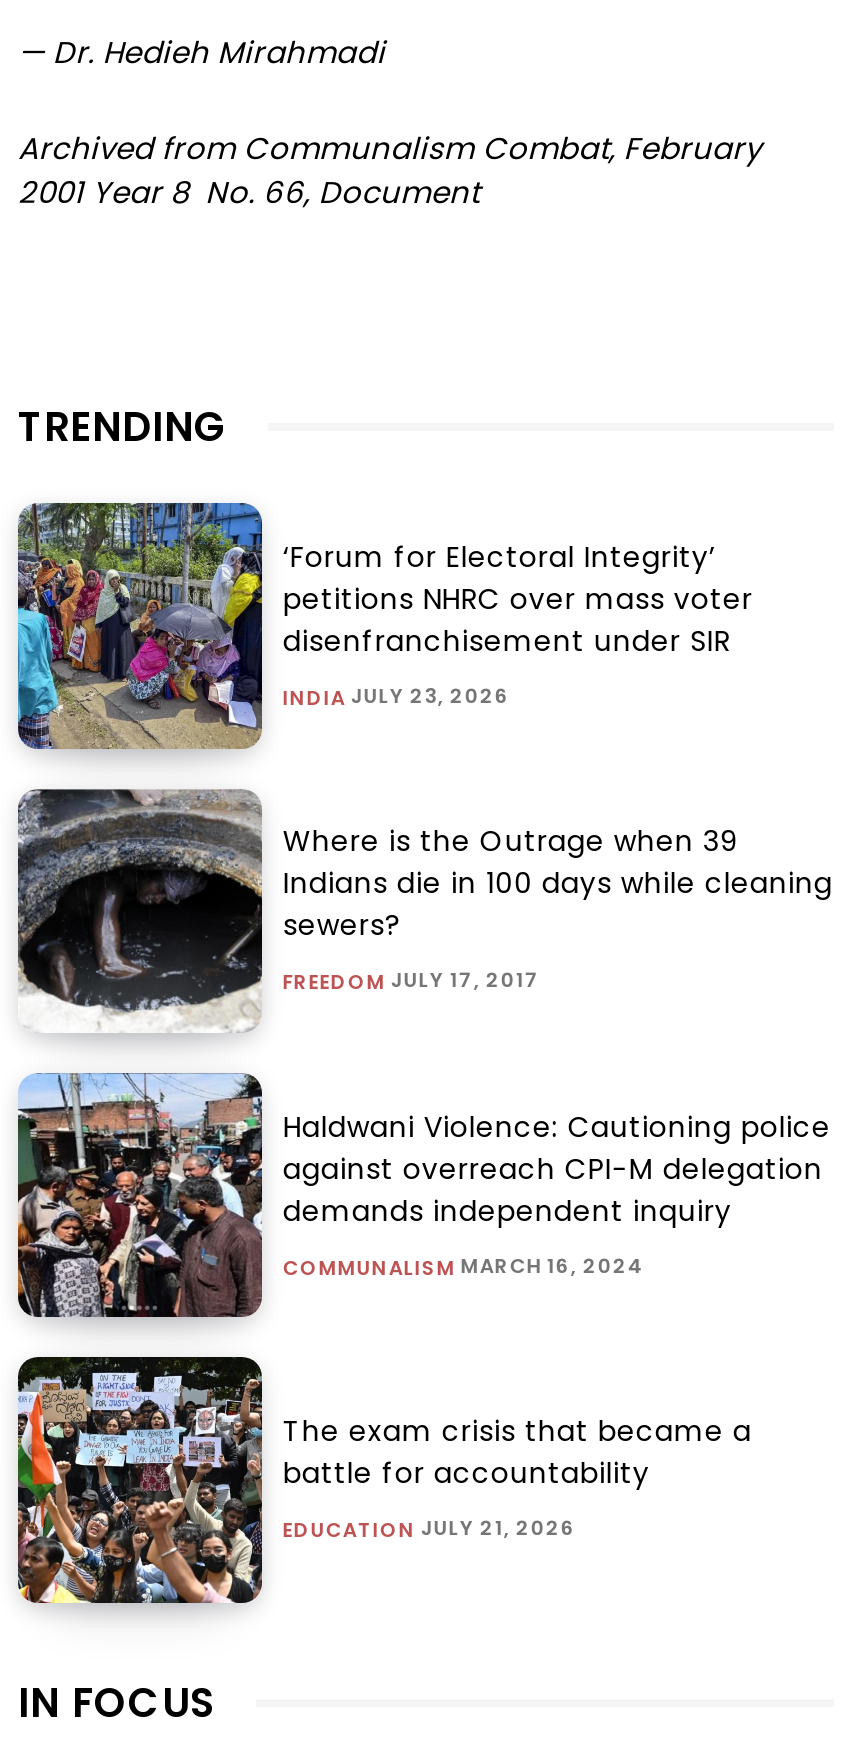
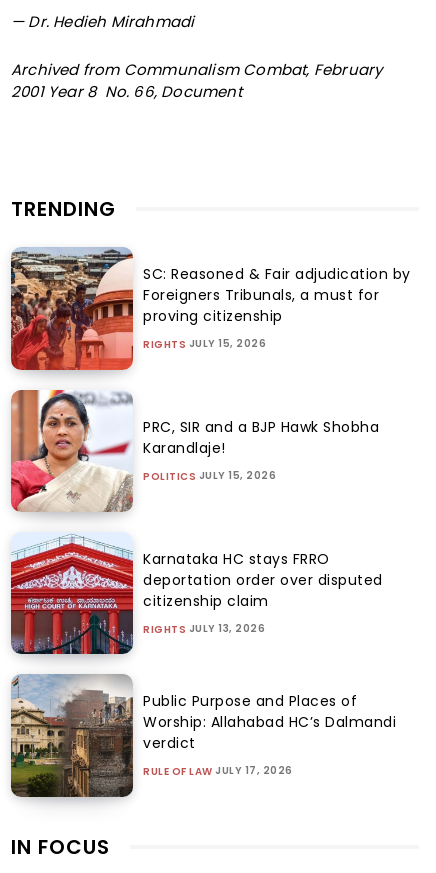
- [image]
- ‘Forum for Electoral Integrity’
- petitions NHRC over mass voter
- disenfranchisement under SIR
+ [image]
+ SC: Reasoned & Fair adjudication by
+ Foreigners Tribunals, a must for
+ proving citizenship

- INDIA JULY 23, 2026
+ RIGHTS JULY 15, 2026

- [image]
- Where is the Outrage when 39
- Indians die in 100 days while cleaning
- sewers?
+ [image]
+ PRC, SIR and a BJP Hawk Shobha
+ Karandlaje!

- FREEDOM JULY 17, 2017
+ POLITICS JULY 15, 2026

- [image]
- Haldwani Violence: Cautioning police
- against overreach CPI-M delegation
- demands independent inquiry
+ [image]
+ Karnataka HC stays FRRO
+ deportation order over disputed
+ citizenship claim

- COMMUNALISM MARCH 16, 2024
+ RIGHTS JULY 13, 2026

- [image]
- The exam crisis that became a
- battle for accountability
+ [image]
+ Public Purpose and Places of
+ Worship: Allahabad HC’s Dalmandi
+ verdict

- EDUCATION JULY 21, 2026
+ RULE OF LAW JULY 17, 2026
